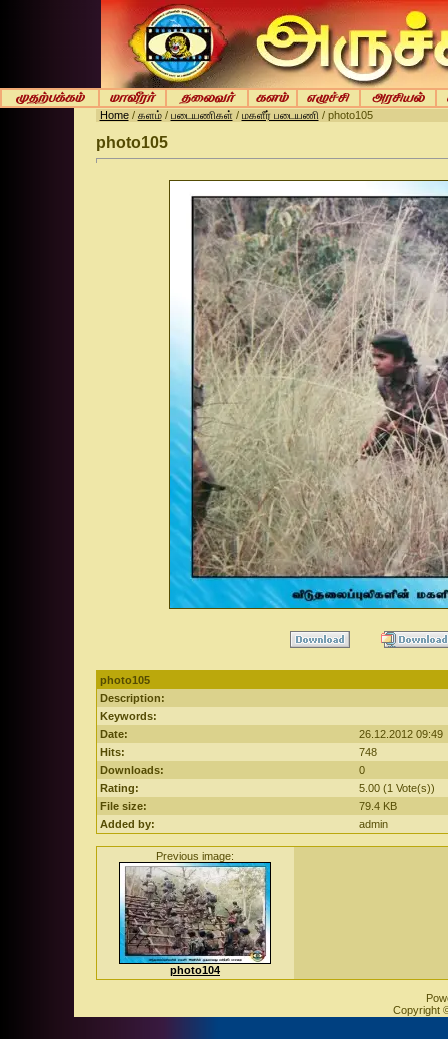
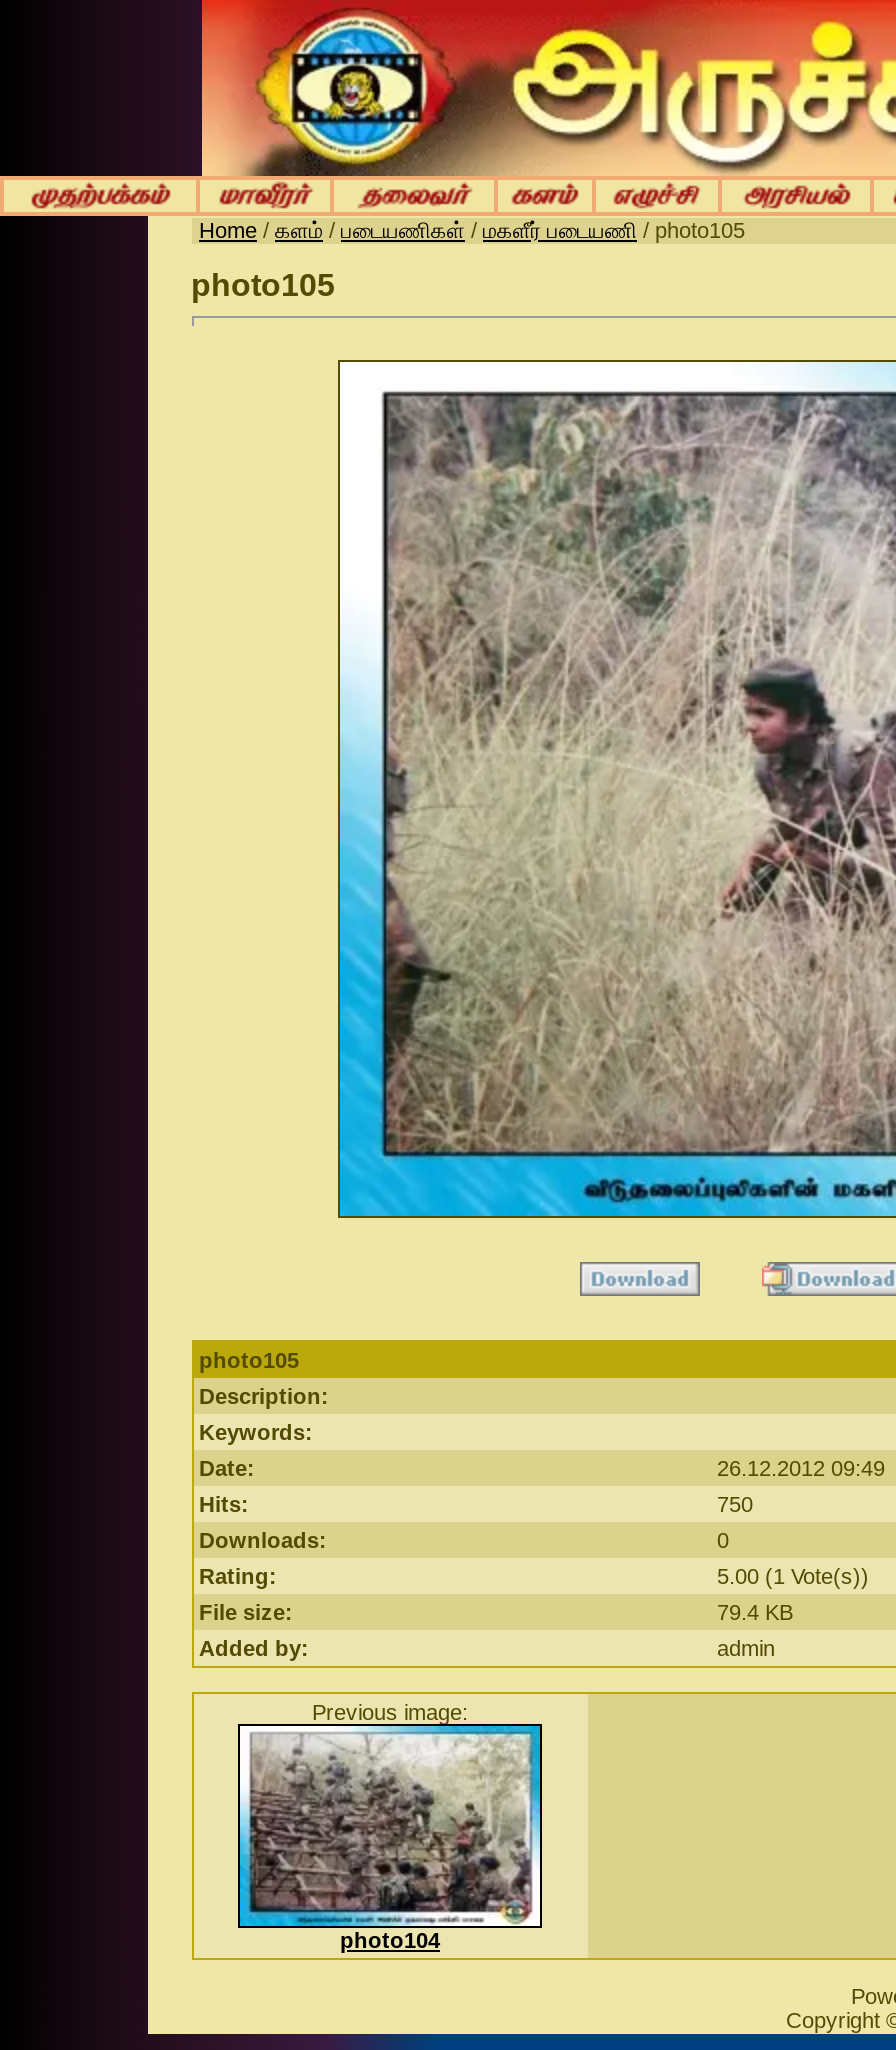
- 748
+ 750
